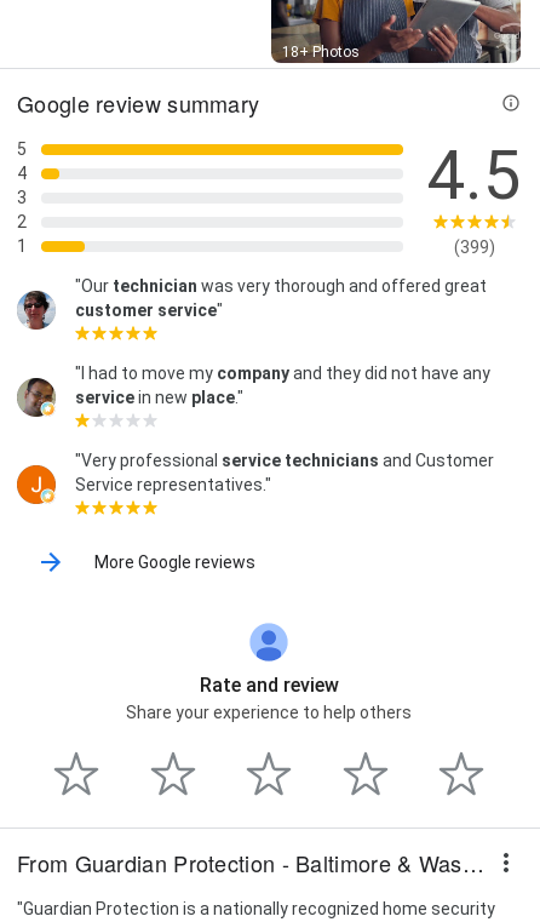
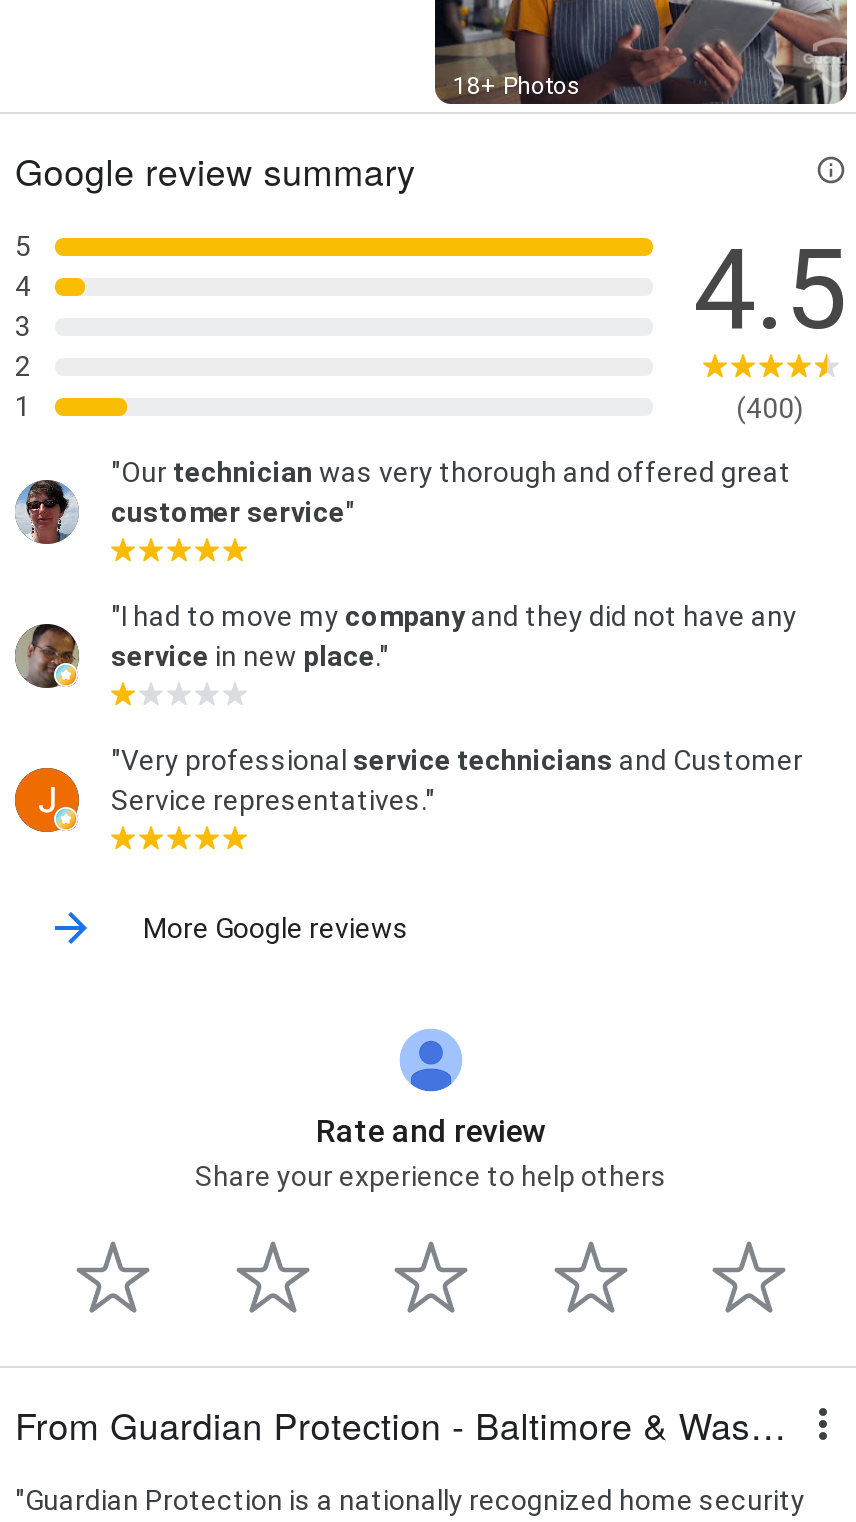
- (399)
+ (400)
